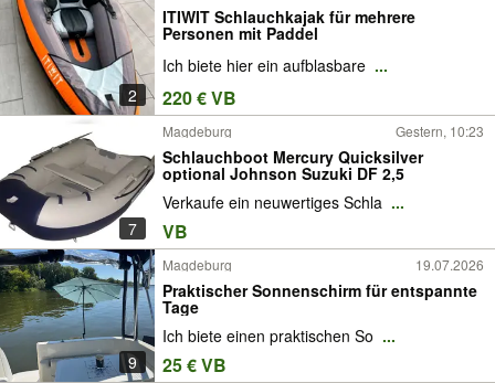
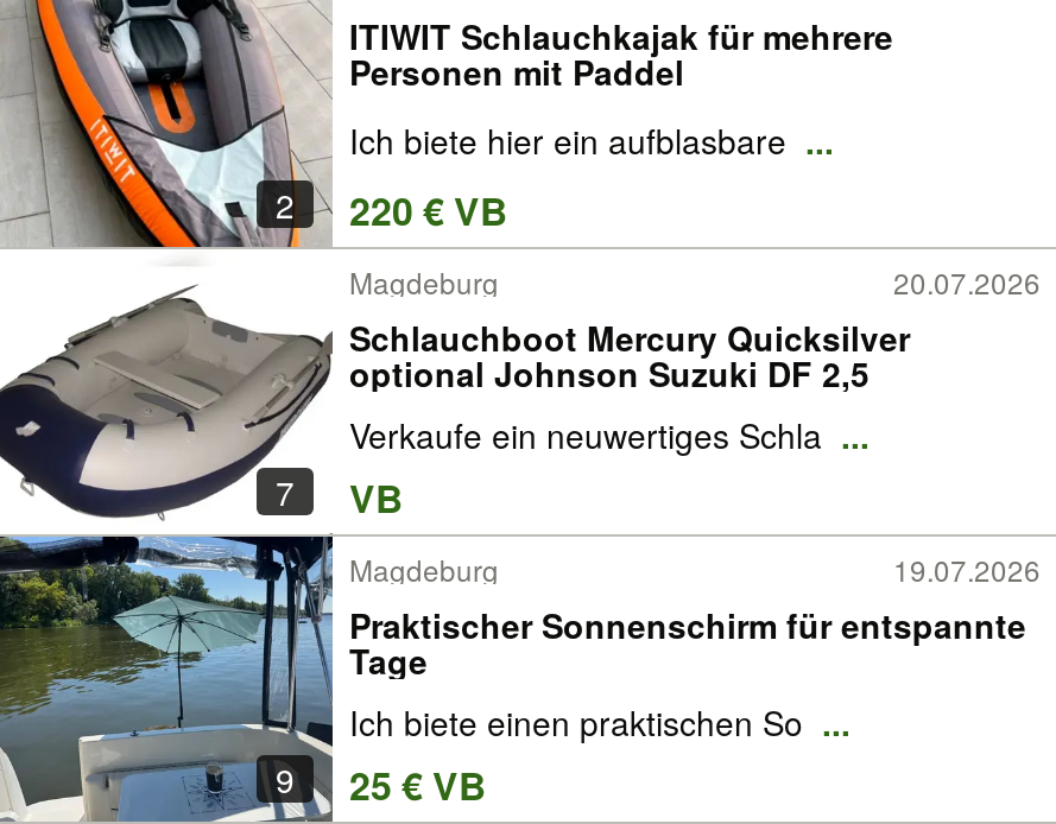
- Gestern, 10:23
+ 20.07.2026
